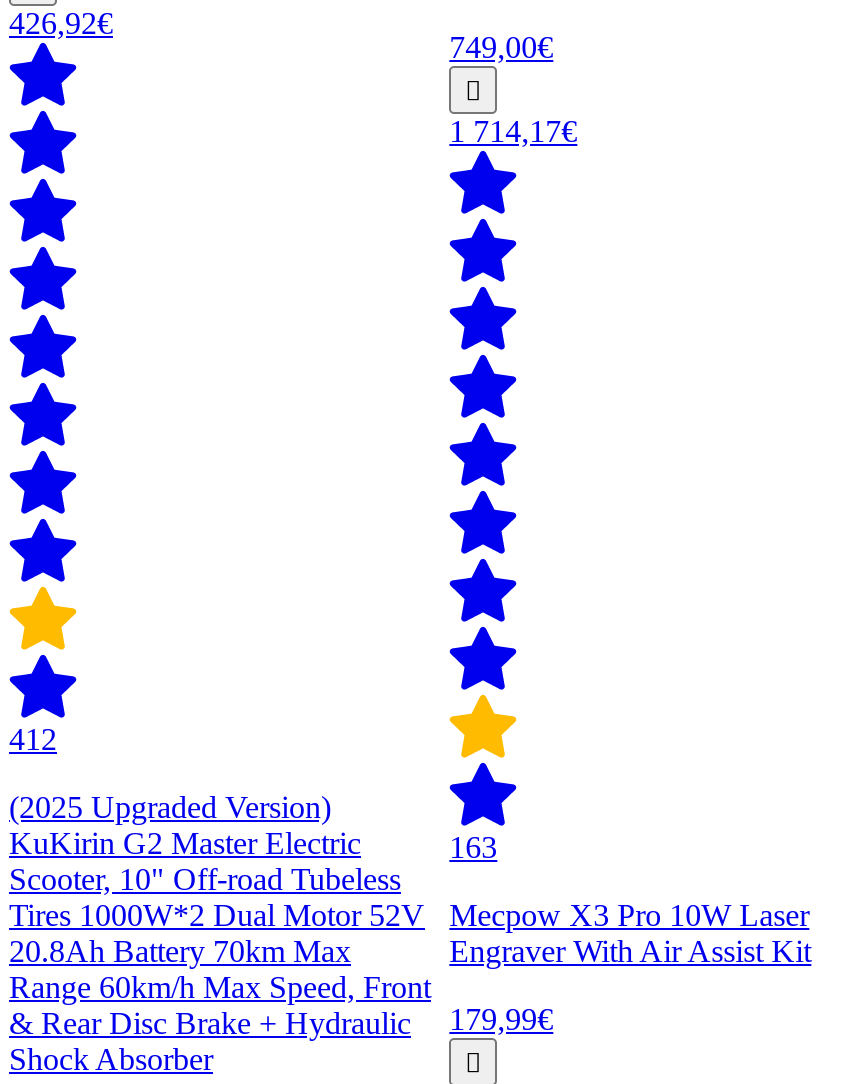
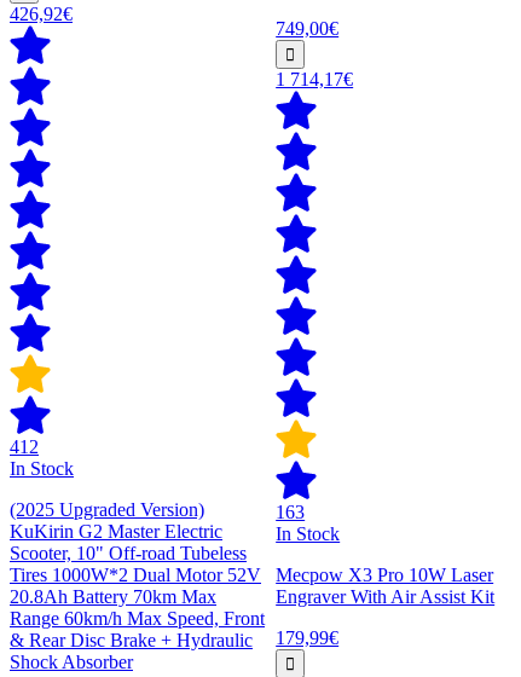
+ In Stock

+ In Stock
